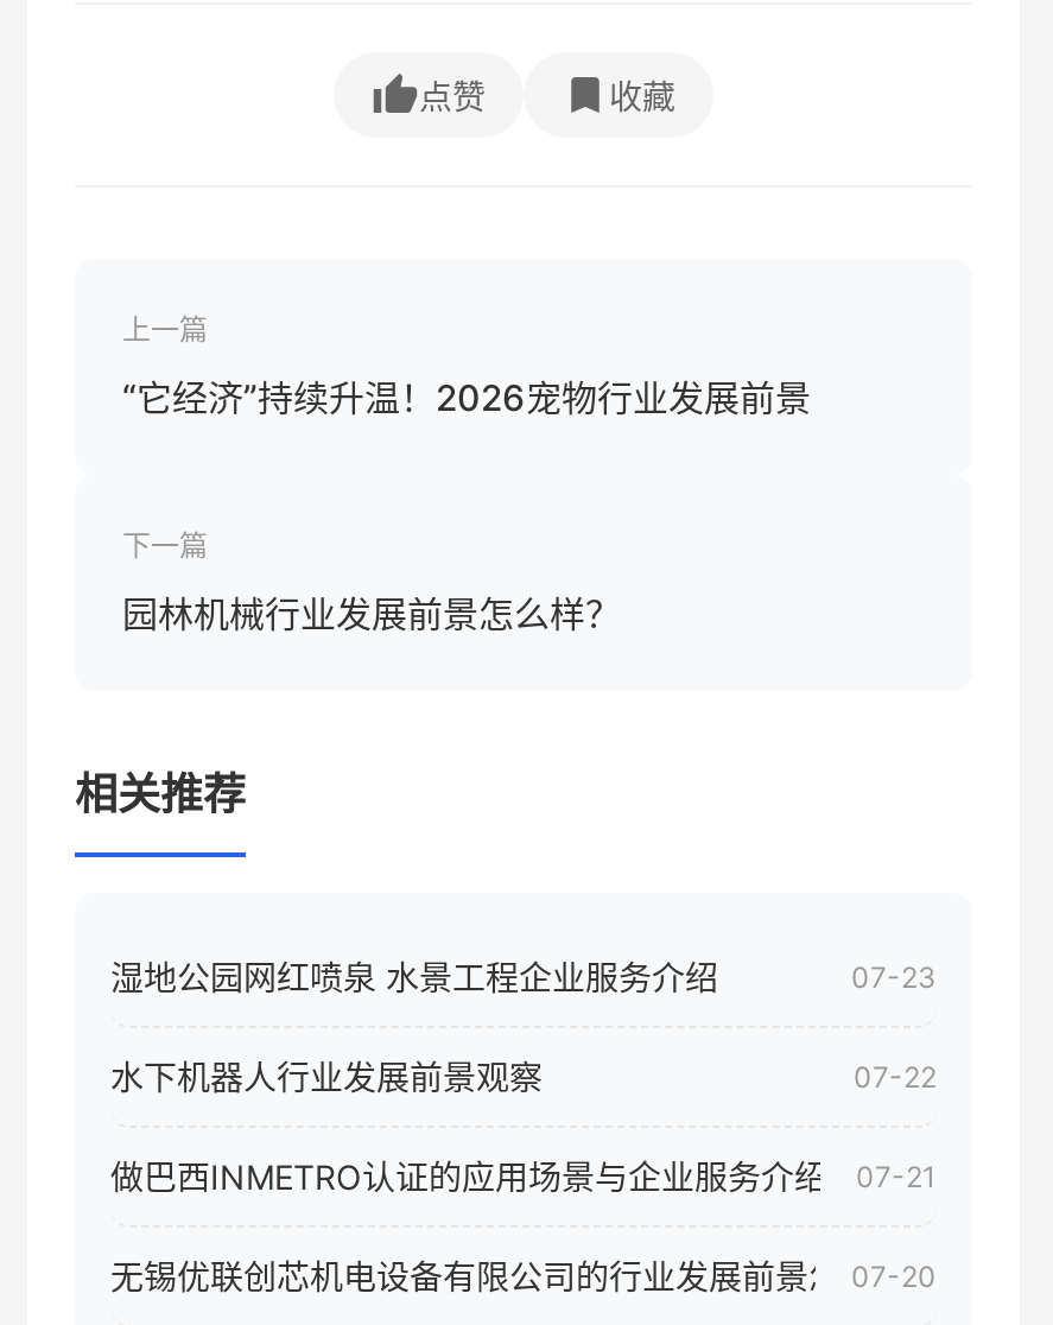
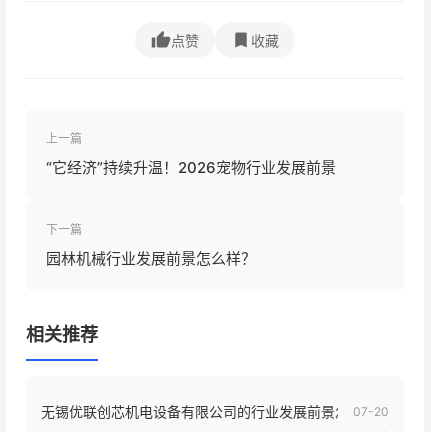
- 湿地公园网红喷泉 水景工程企业服务介绍
- 07-23
- 水下机器人行业发展前景观察
- 07-22
- 做巴西INMETRO认证的应用场景与企业服务介绍
- 07-21
